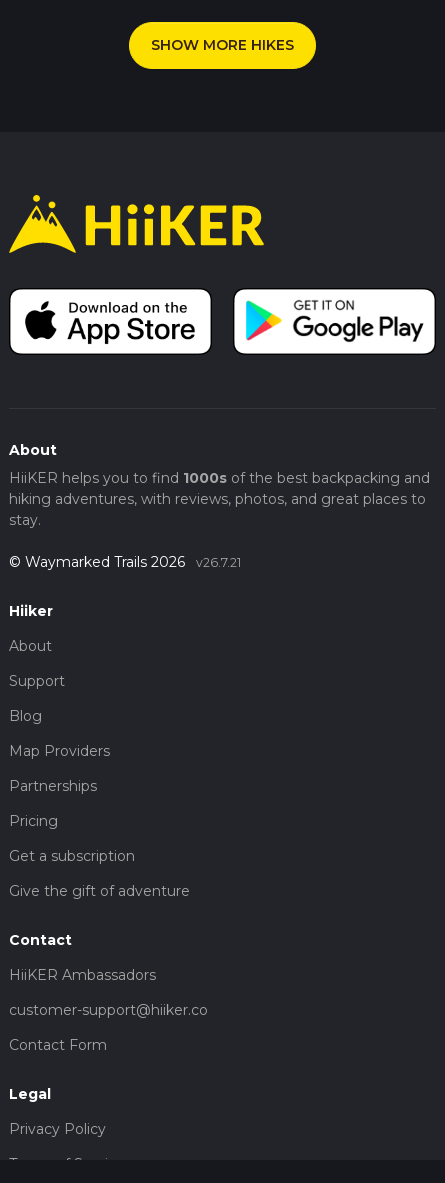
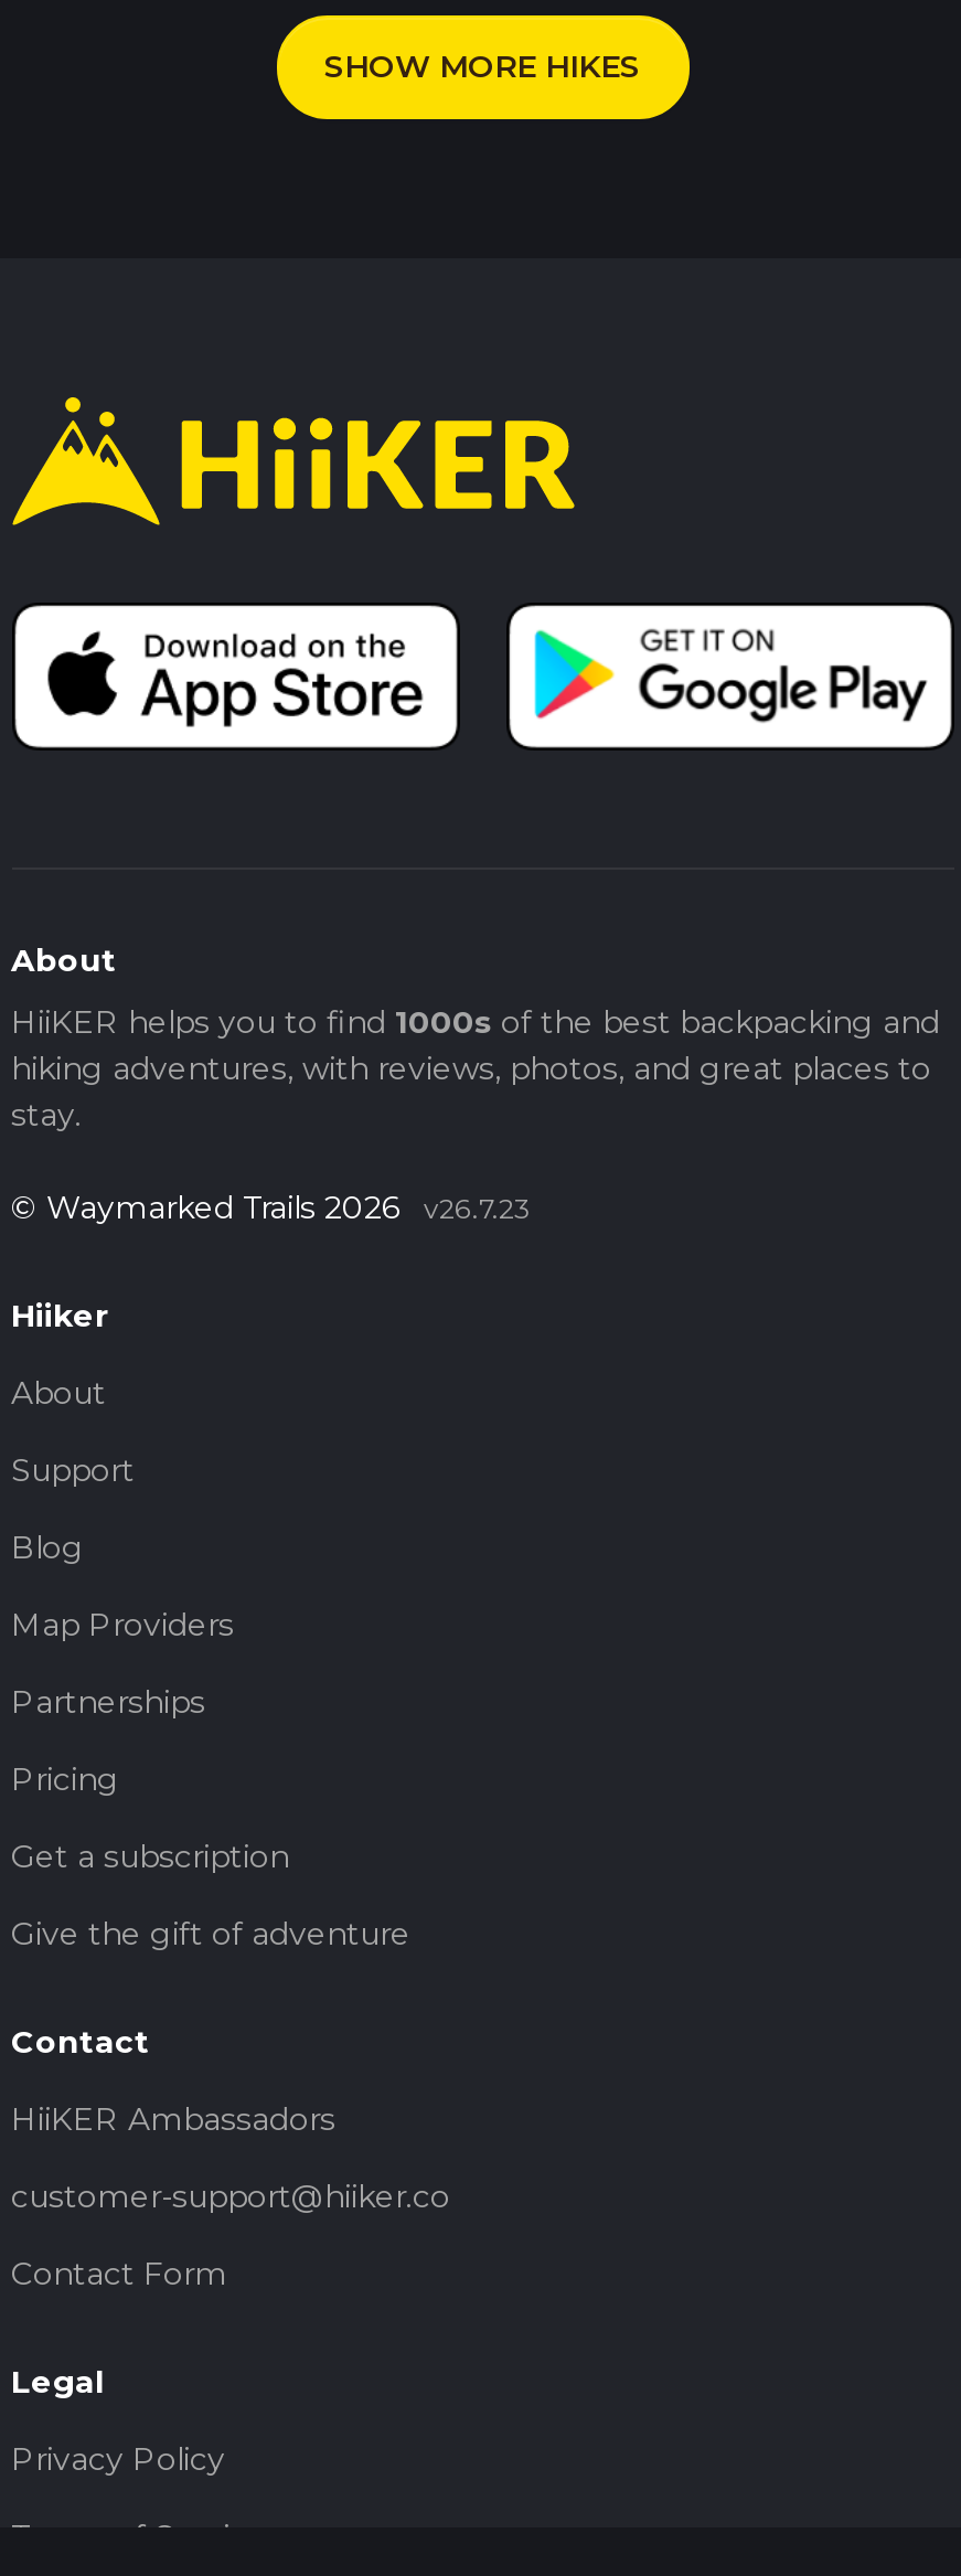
- © Waymarked Trails 2026 v26.7.21
+ © Waymarked Trails 2026 v26.7.23
